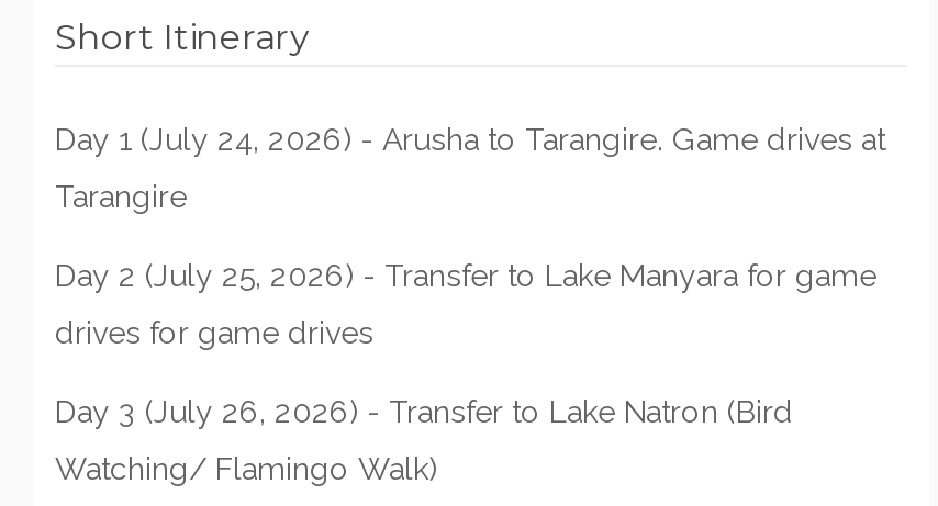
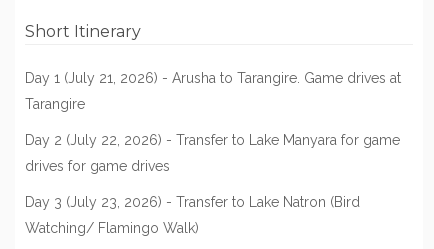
- Day 1 (July 24, 2026) - Arusha to Tarangire. Game drives at
+ Day 1 (July 21, 2026) - Arusha to Tarangire. Game drives at

- Day 2 (July 25, 2026) - Transfer to Lake Manyara for game
+ Day 2 (July 22, 2026) - Transfer to Lake Manyara for game

- Day 3 (July 26, 2026) - Transfer to Lake Natron (Bird
+ Day 3 (July 23, 2026) - Transfer to Lake Natron (Bird
